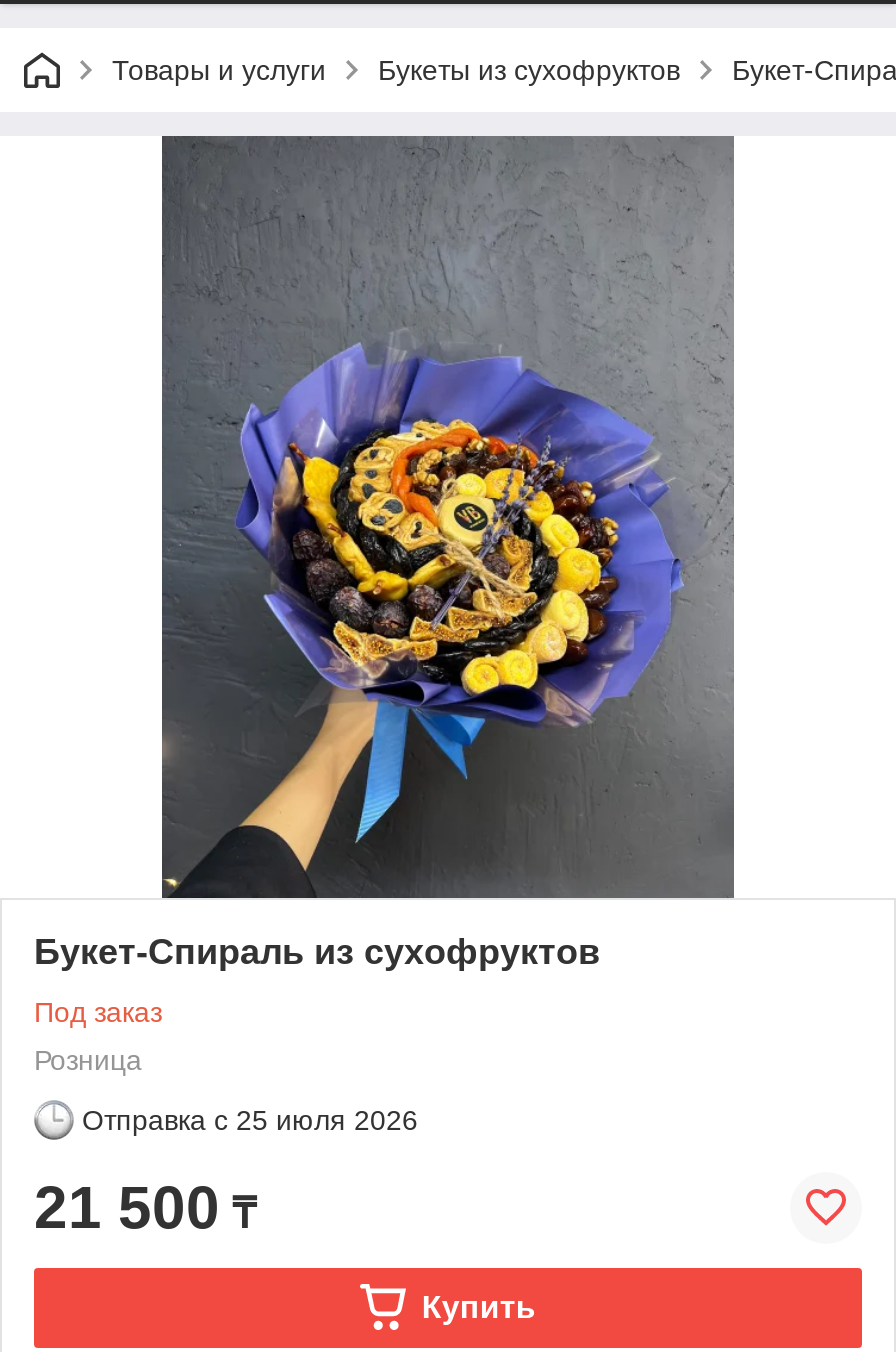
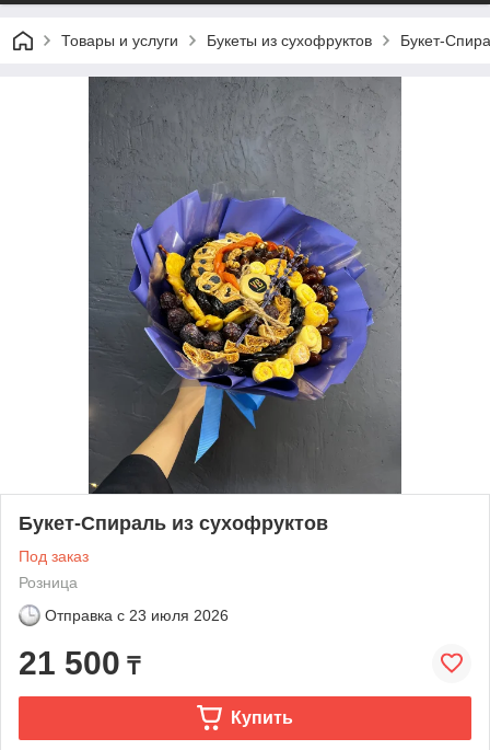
- Отправка с 25 июля 2026
+ Отправка с 23 июля 2026
